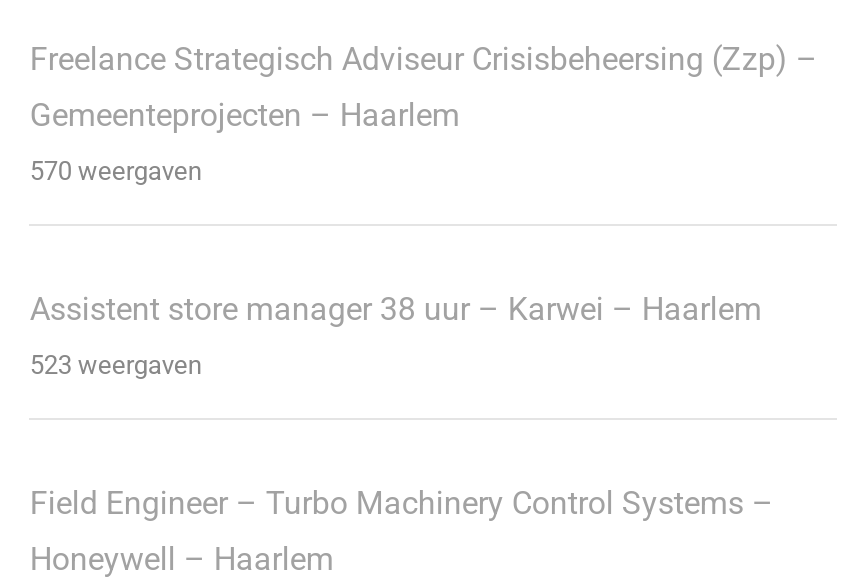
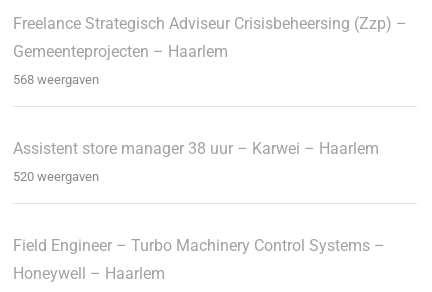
- 570 weergaven
+ 568 weergaven

- 523 weergaven
+ 520 weergaven
